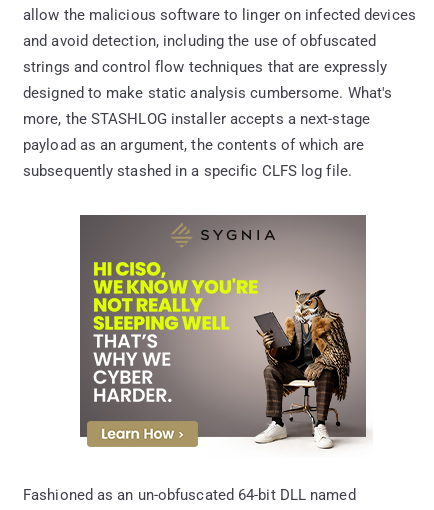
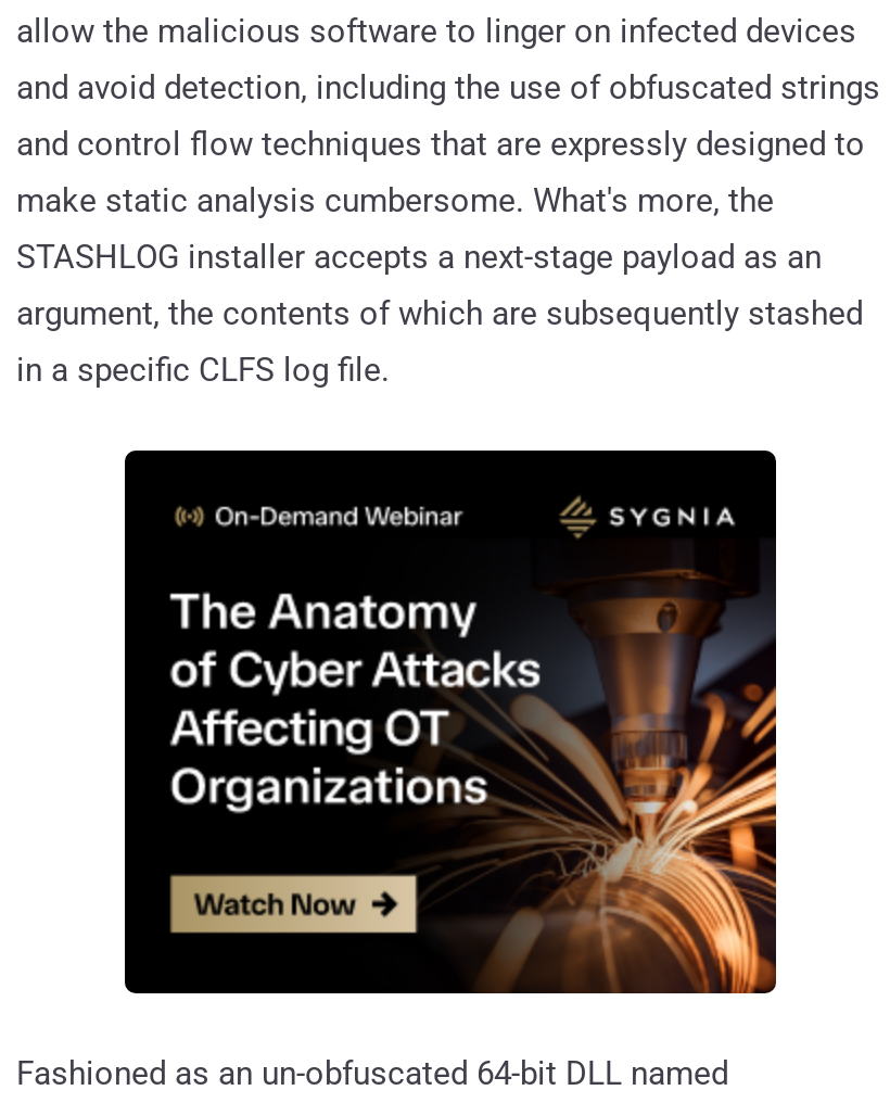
- [image]
+ [image]
